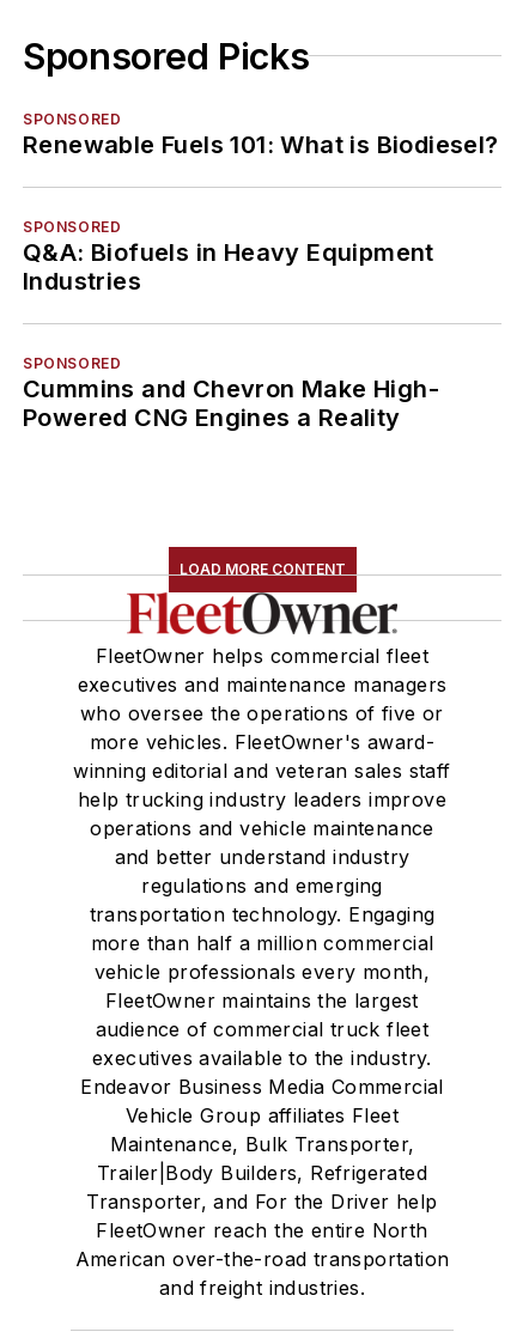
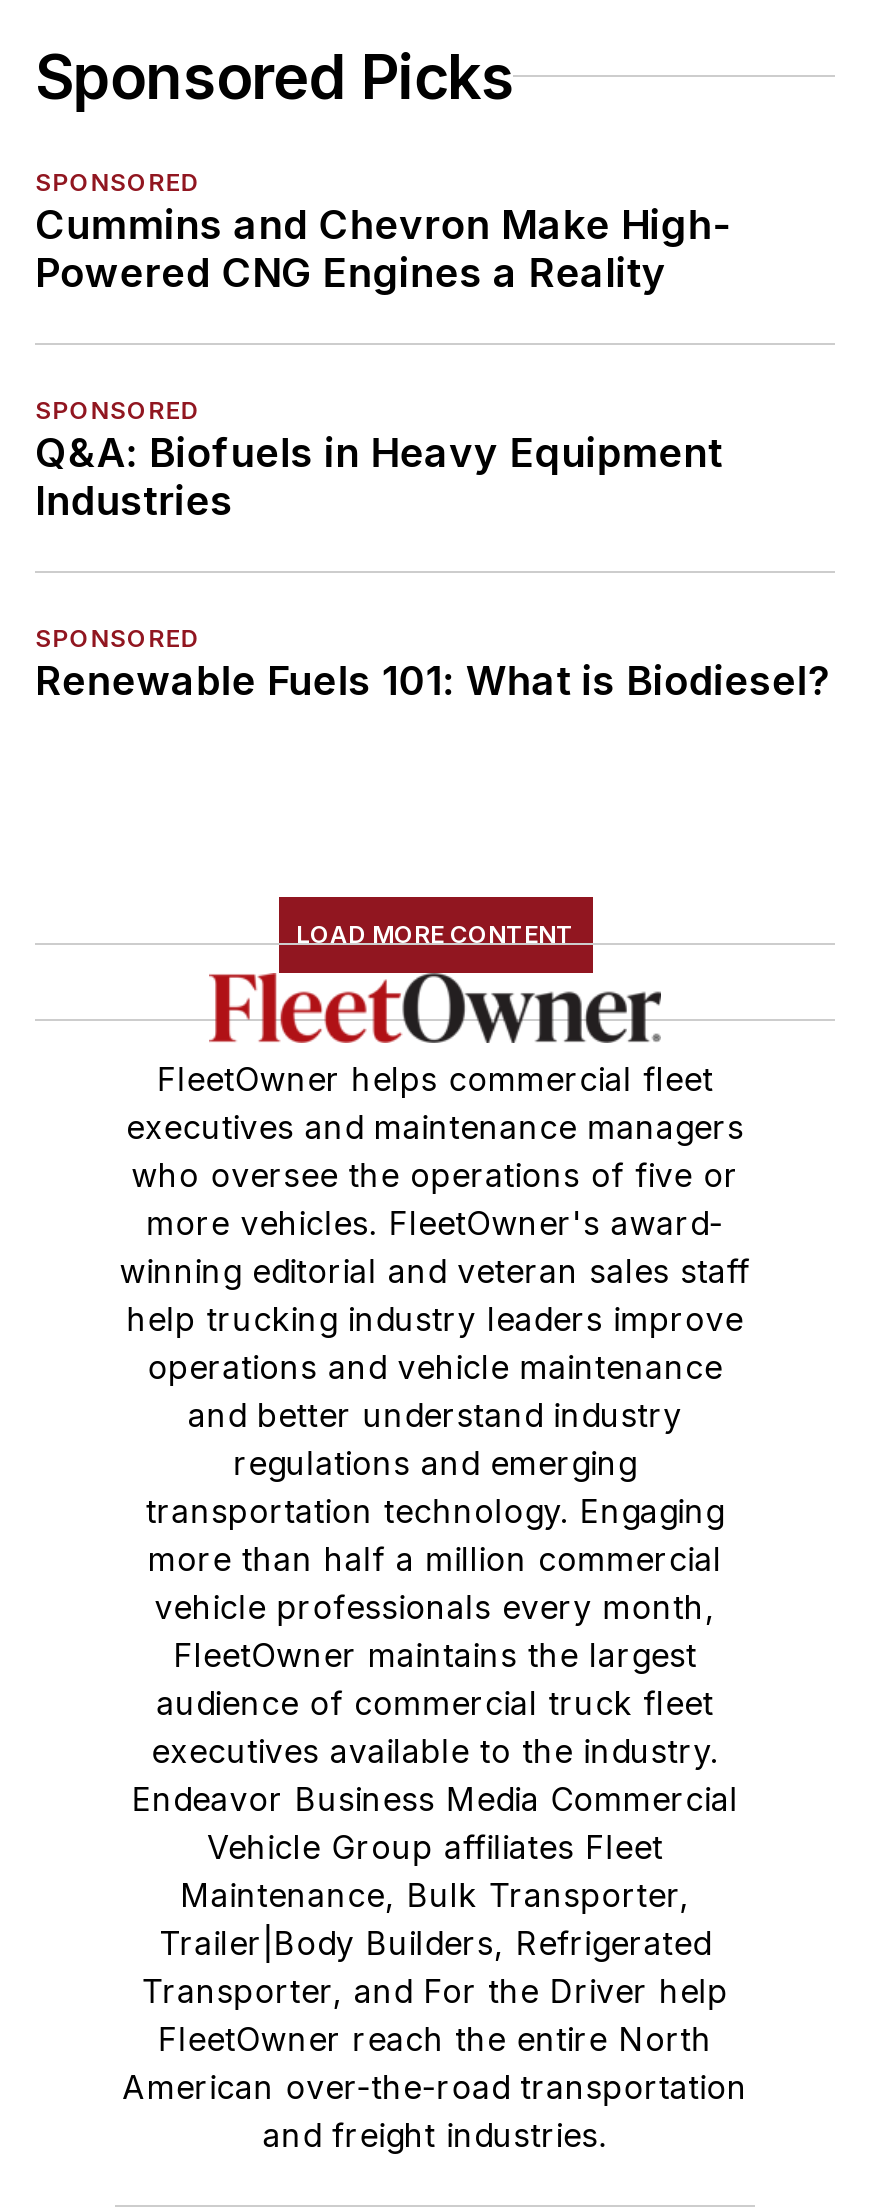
moved down: Renewable Fuels 101: What is Biodiesel?

moved down: SPONSORED | Q&A: Biofuels in Heavy Equipment | Industries | SPONSORED

moved up: Cummins and Chevron Make High- | Powered CNG Engines a Reality
